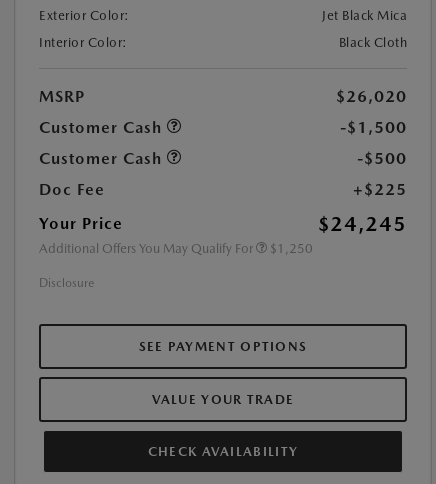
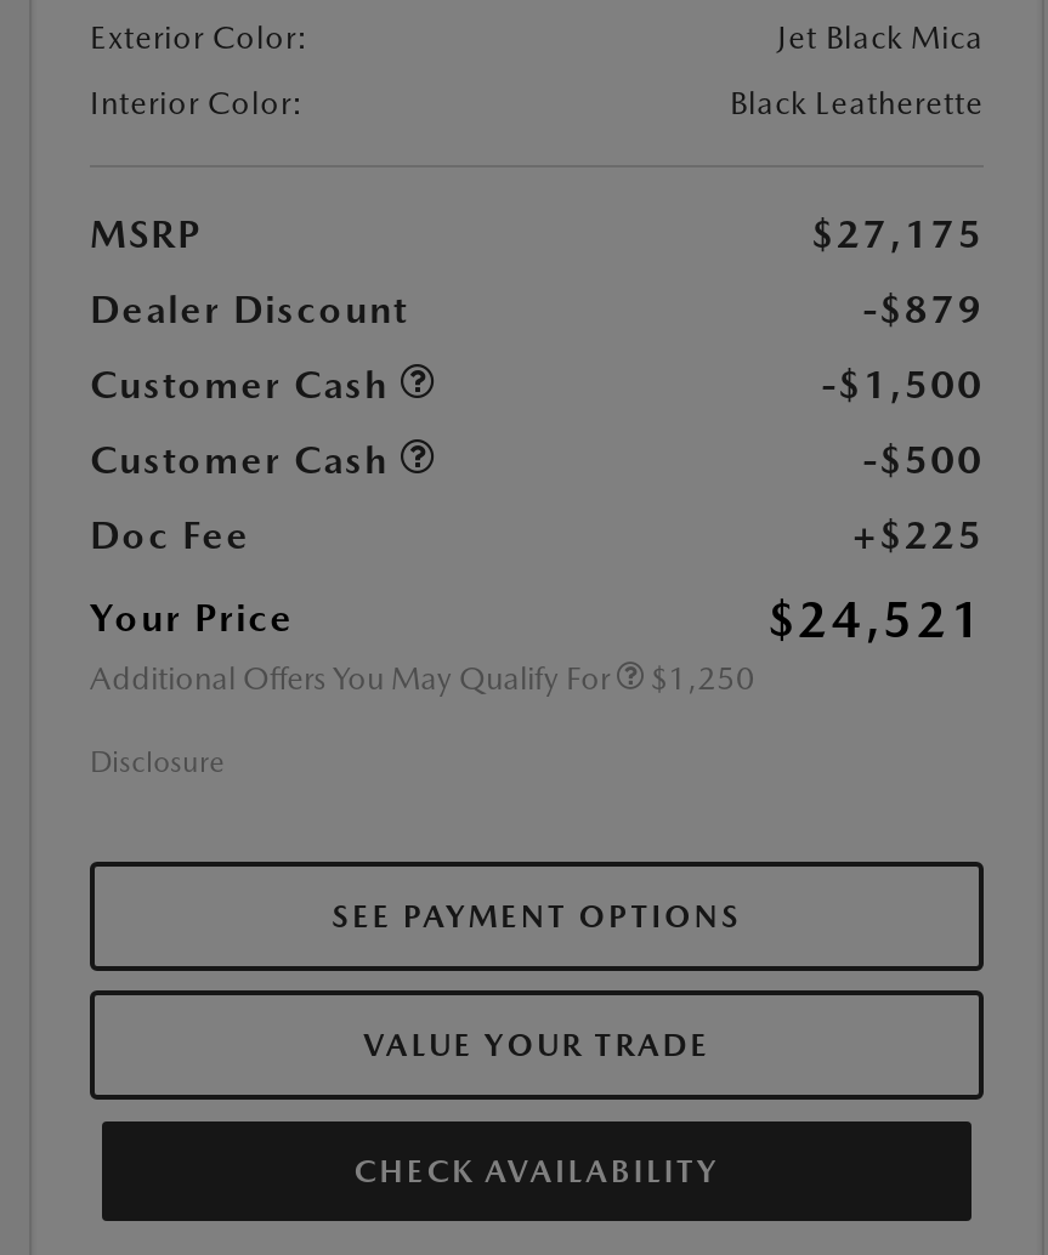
- Black Cloth
+ Black Leatherette

- $26,020
+ $27,175
+ Dealer Discount
+ -$879

- $24,245
+ $24,521
